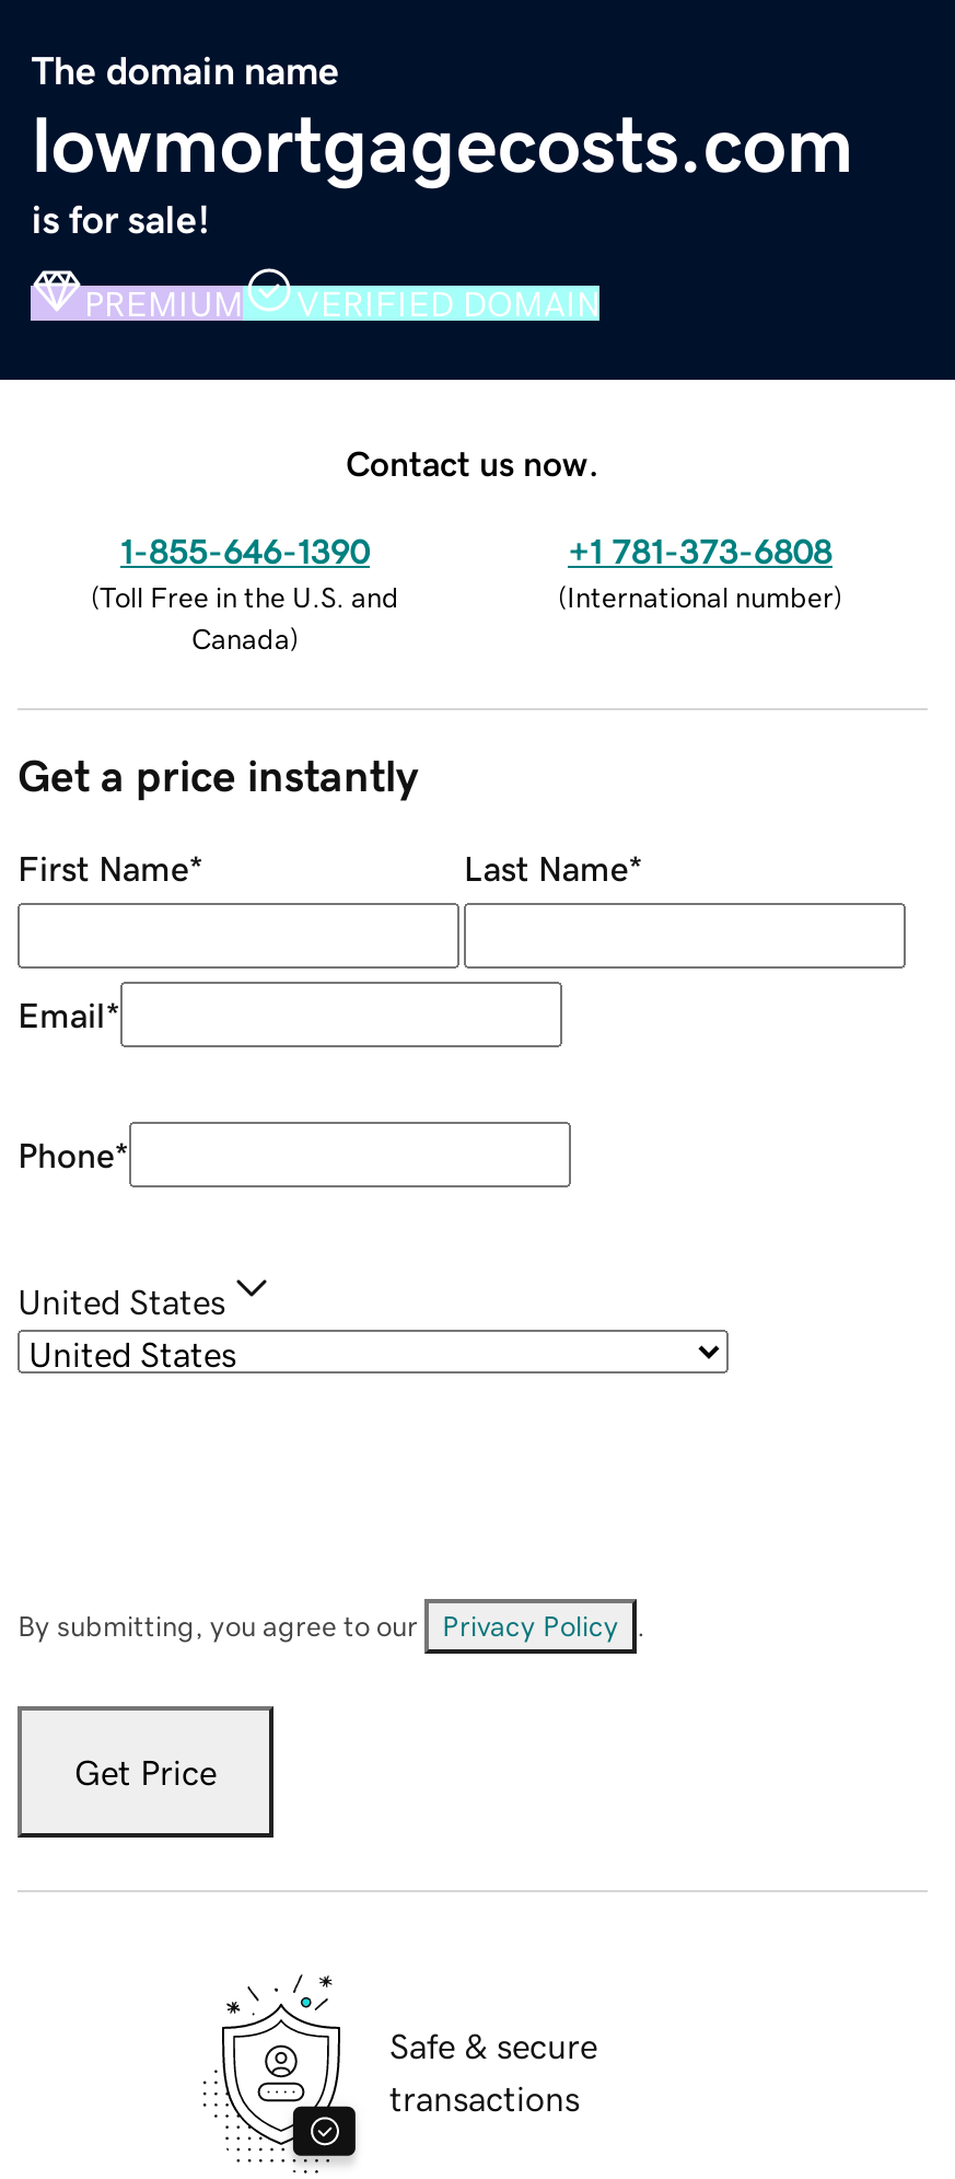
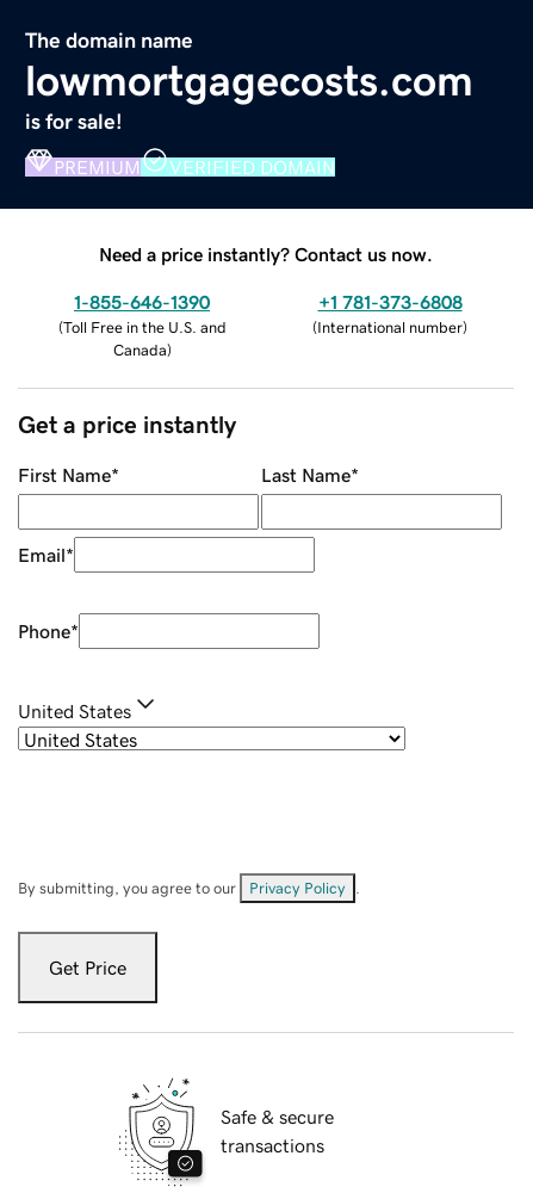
- Contact us now.
+ Need a price instantly? Contact us now.
